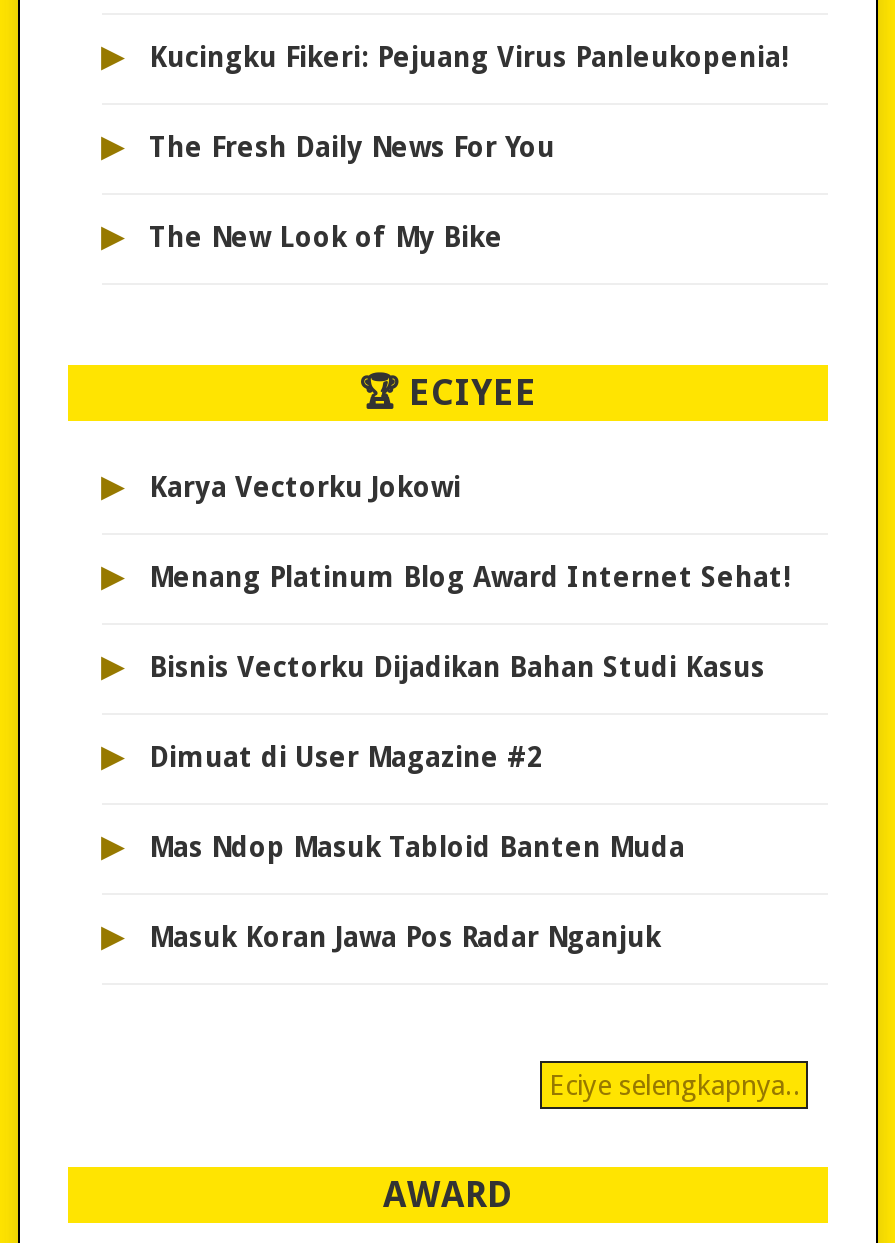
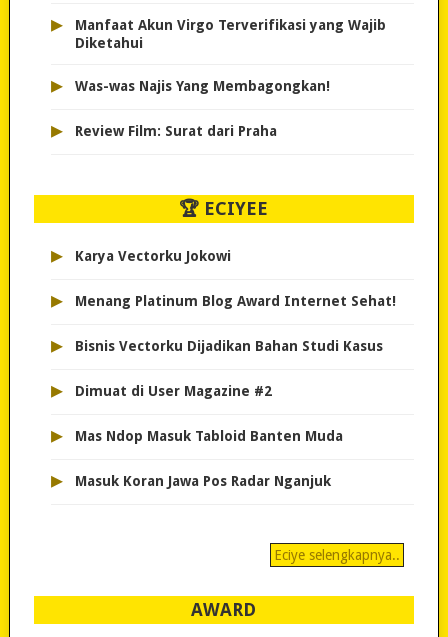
- Kucingku Fikeri: Pejuang Virus Panleukopenia!
+ Manfaat Akun Virgo Terverifikasi yang Wajib
+ Diketahui

- The Fresh Daily News For You
+ Was-was Najis Yang Membagongkan!

- The New Look of My Bike
+ Review Film: Surat dari Praha
